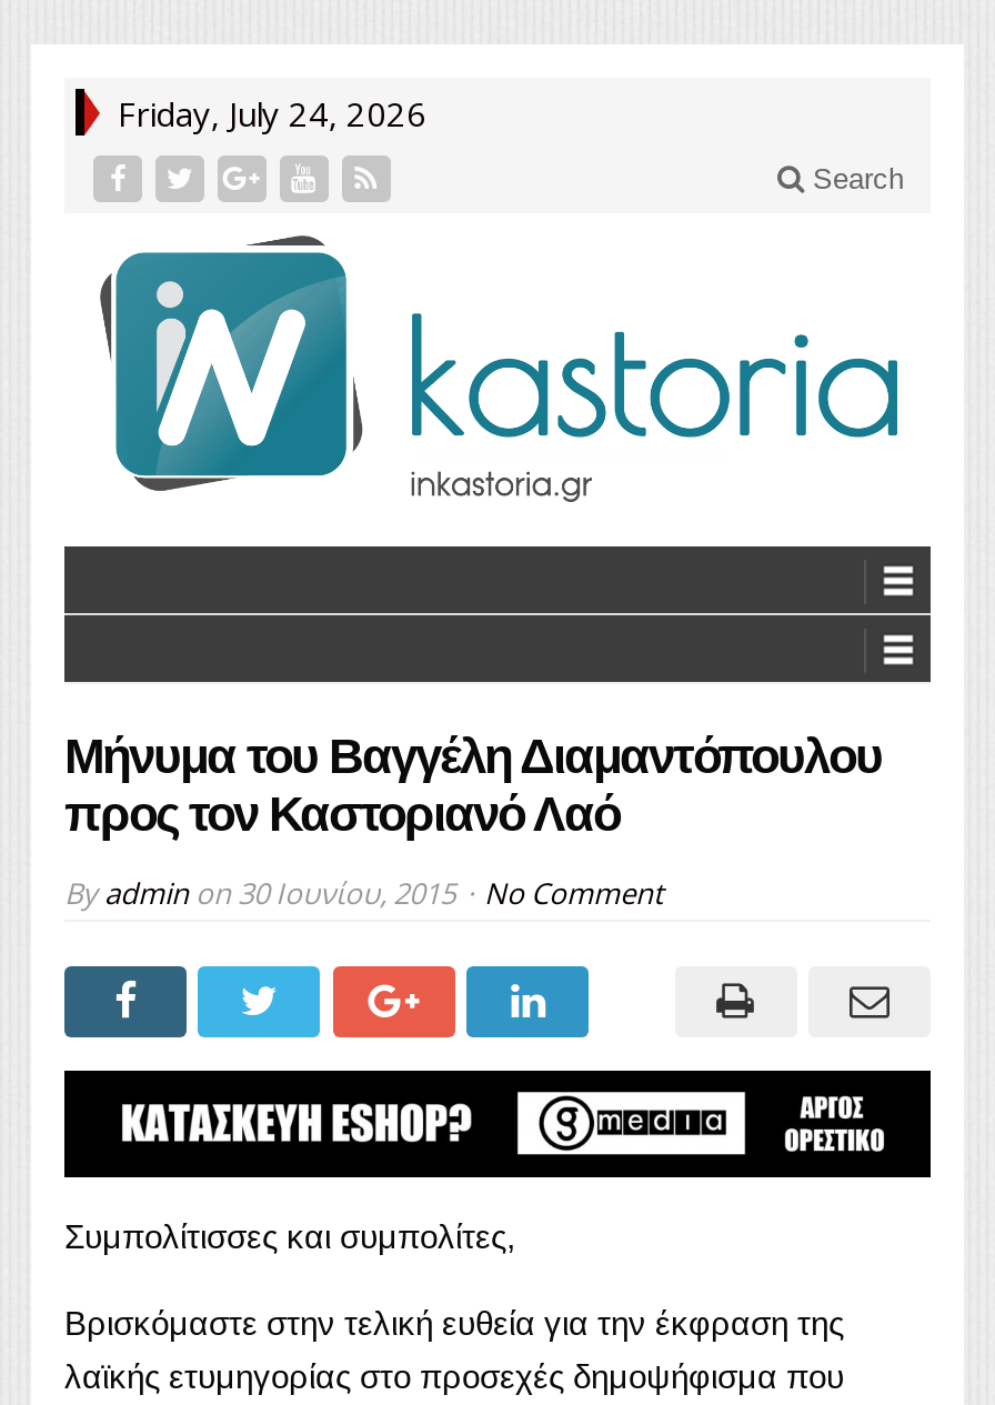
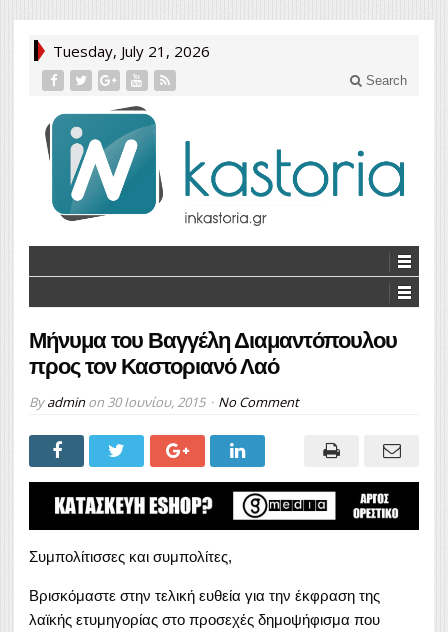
- Friday, July 24, 2026
+ Tuesday, July 21, 2026
